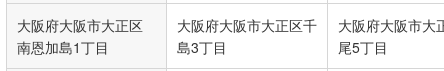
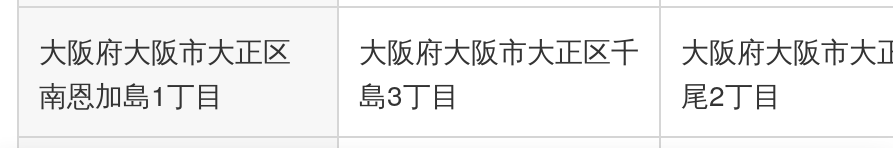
- 尾5丁目
+ 尾2丁目
